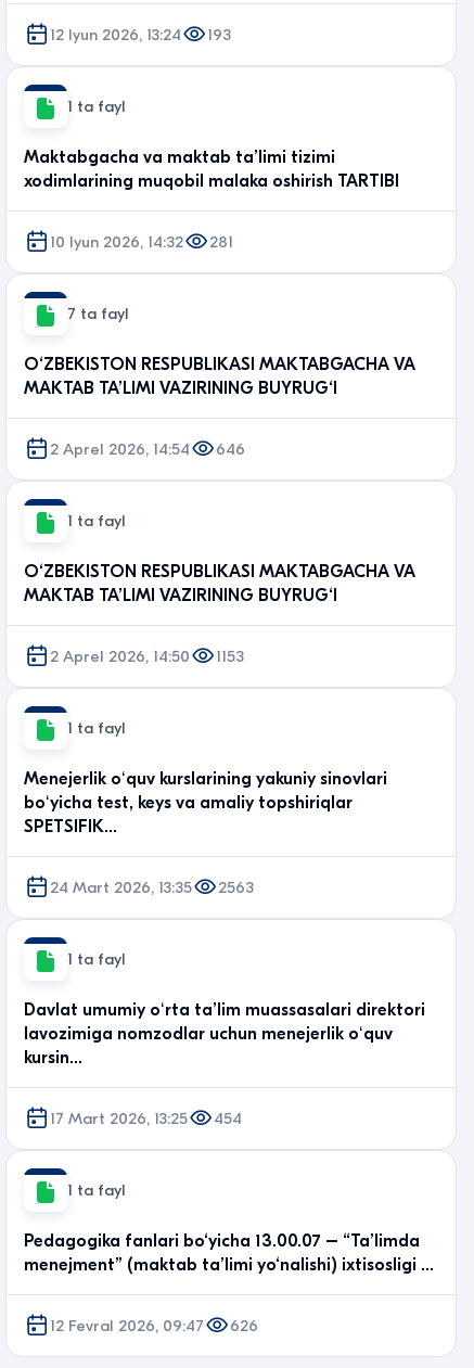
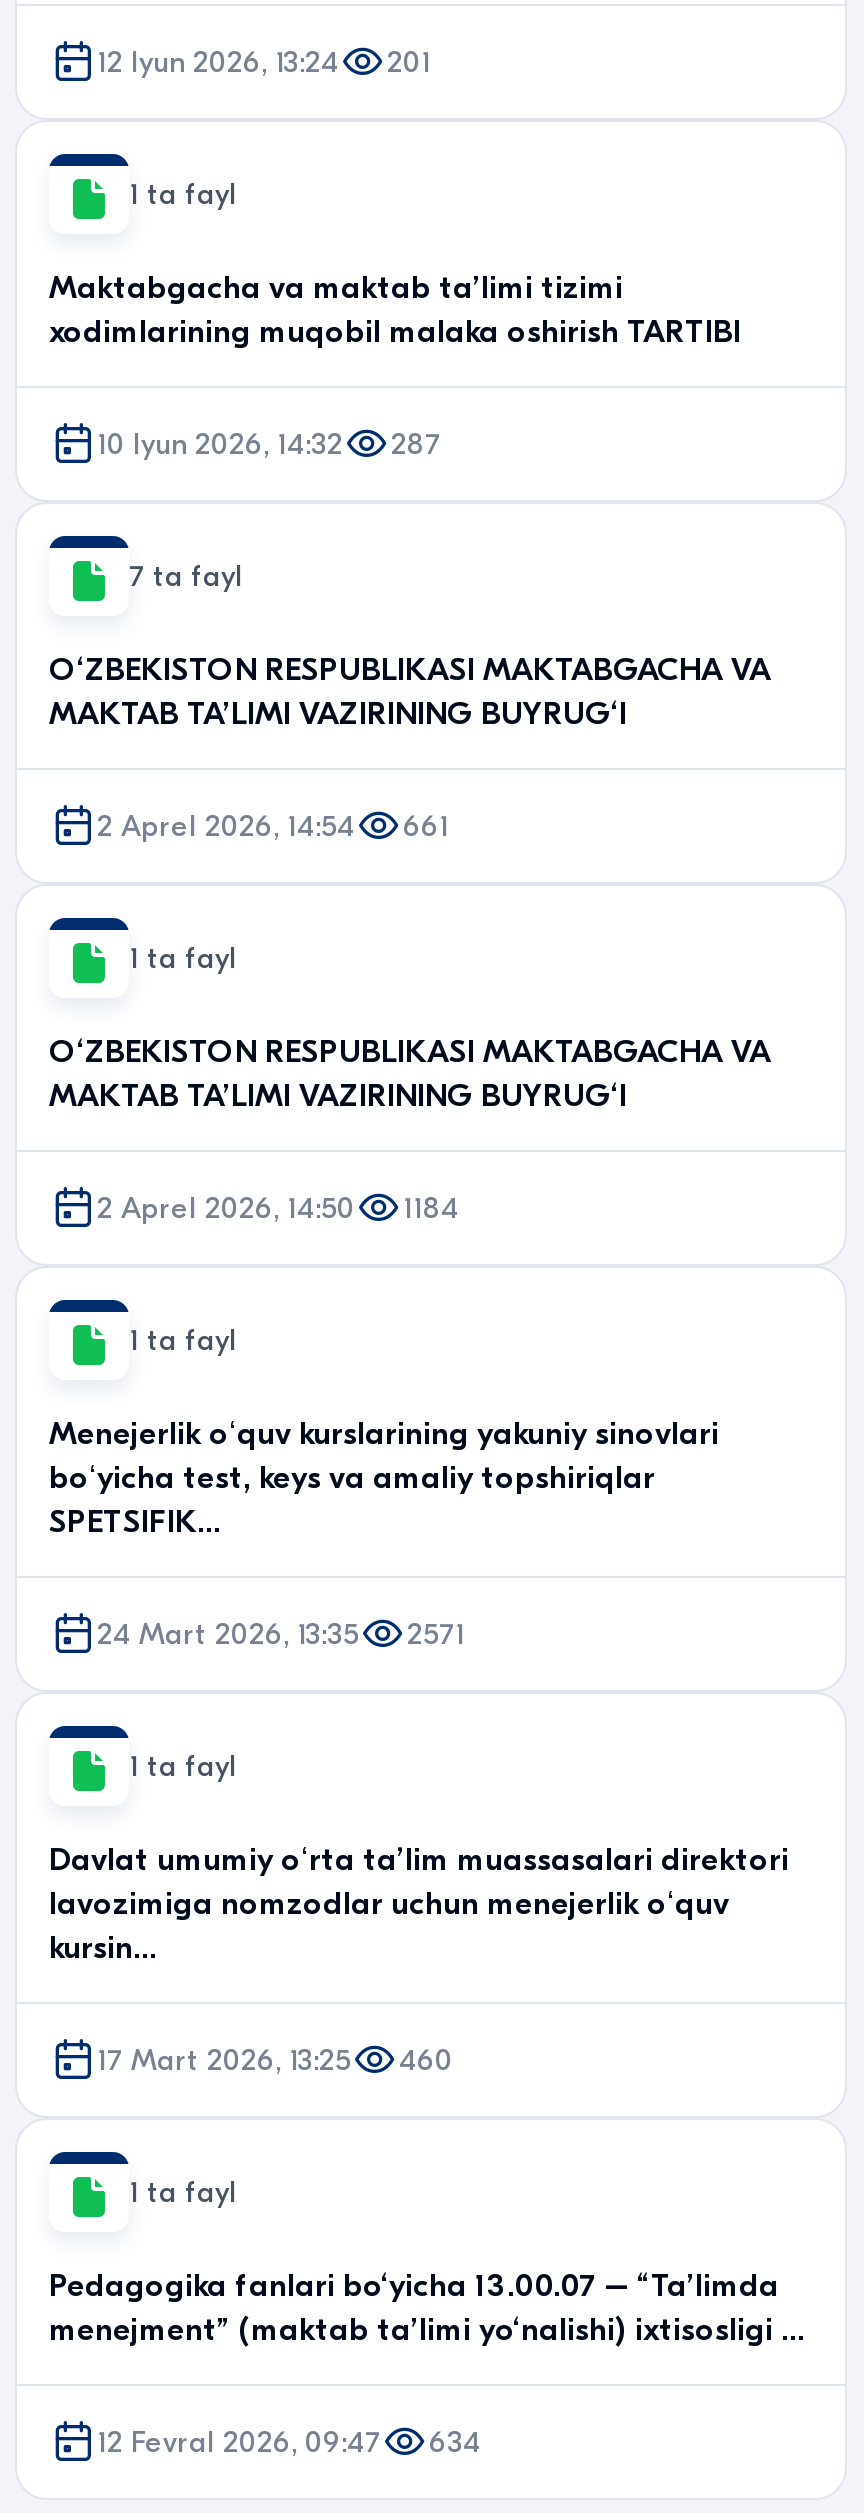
- 12 Iyun 2026, 13:24 193
+ 12 Iyun 2026, 13:24 201

- 10 Iyun 2026, 14:32 281
+ 10 Iyun 2026, 14:32 287

- 2 Aprel 2026, 14:54 646
+ 2 Aprel 2026, 14:54 661

- 2 Aprel 2026, 14:50 1153
+ 2 Aprel 2026, 14:50 1184

- 24 Mart 2026, 13:35 2563
+ 24 Mart 2026, 13:35 2571

- 17 Mart 2026, 13:25 454
+ 17 Mart 2026, 13:25 460

- 12 Fevral 2026, 09:47 626
+ 12 Fevral 2026, 09:47 634
